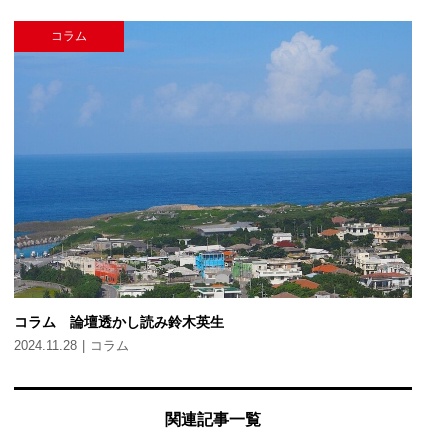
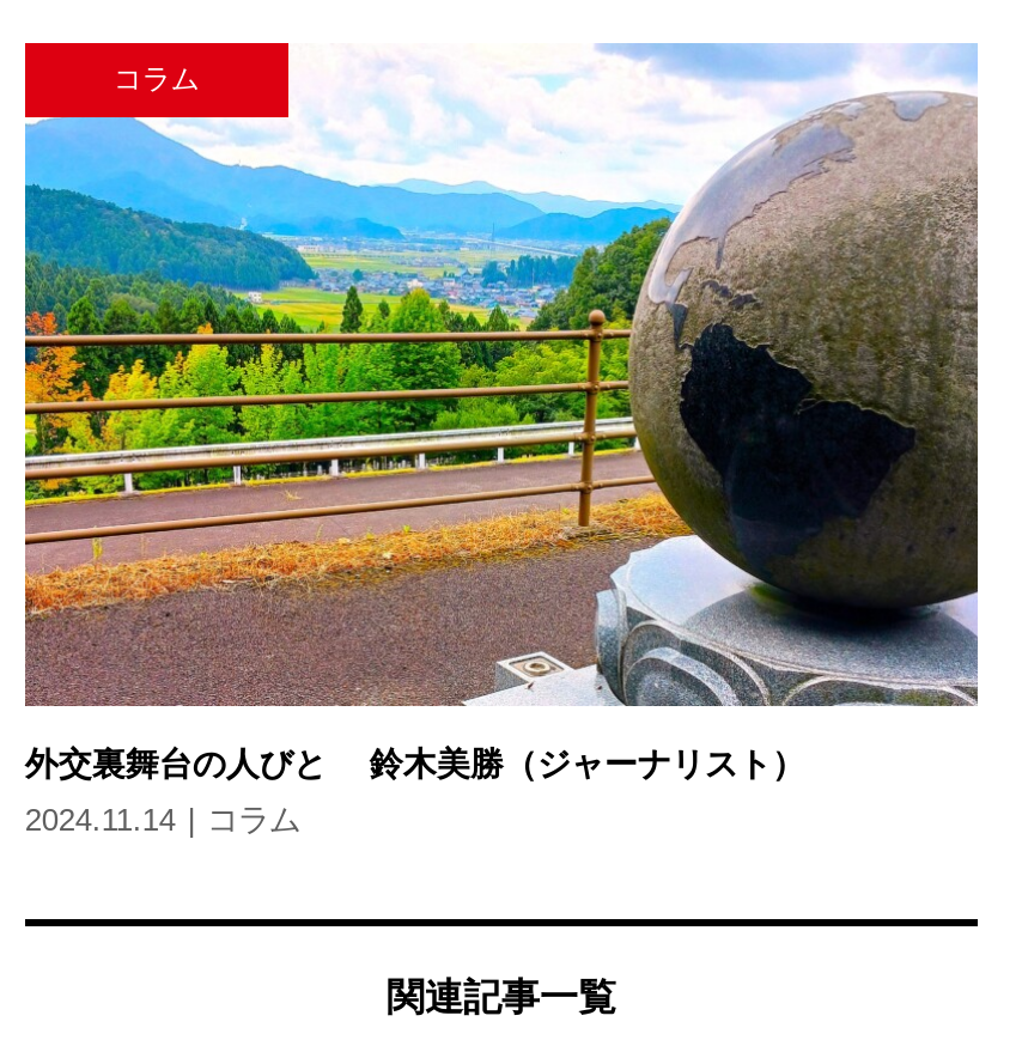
- [image]
- コラム 論壇透かし読み鈴木英生
- 2024.11.28
+ [image]
+ 外交裏舞台の人びと 鈴木美勝（ジャーナリスト）
+ 2024.11.14
